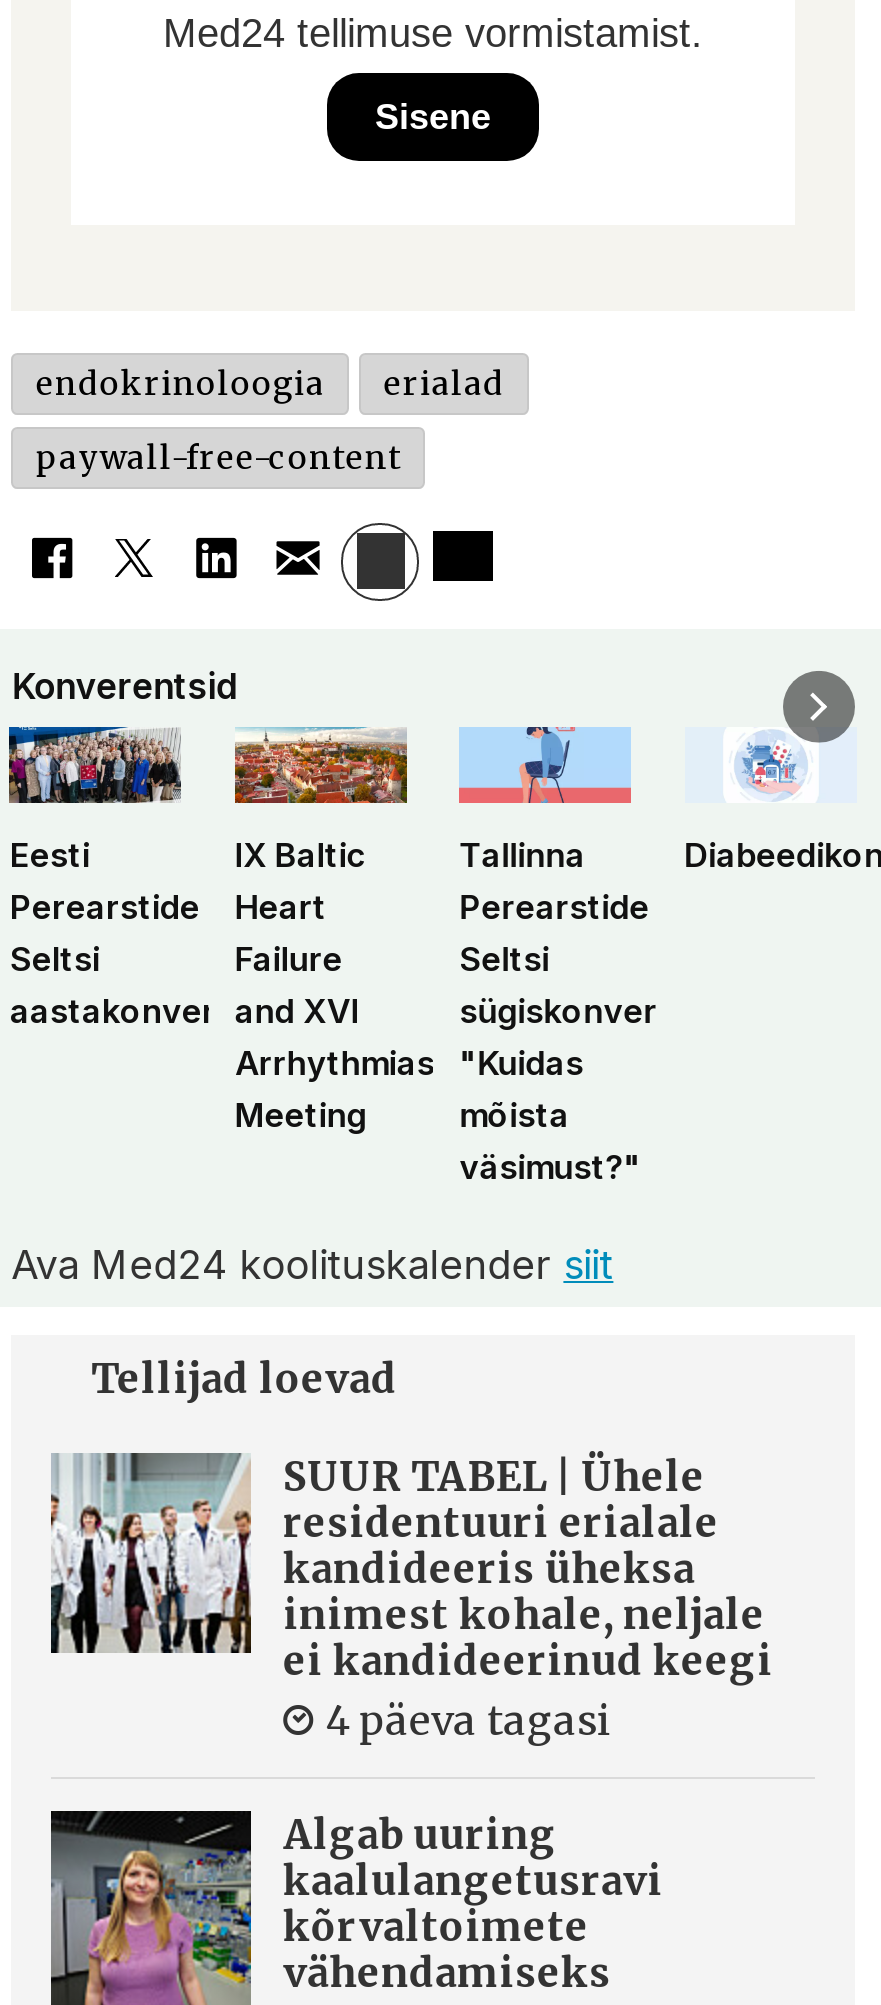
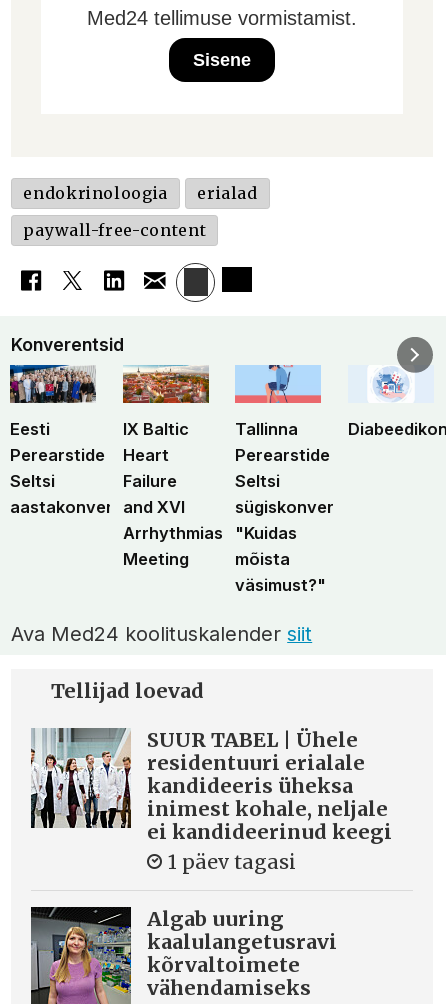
- 4 päeva tagasi
+ 1 päev tagasi
